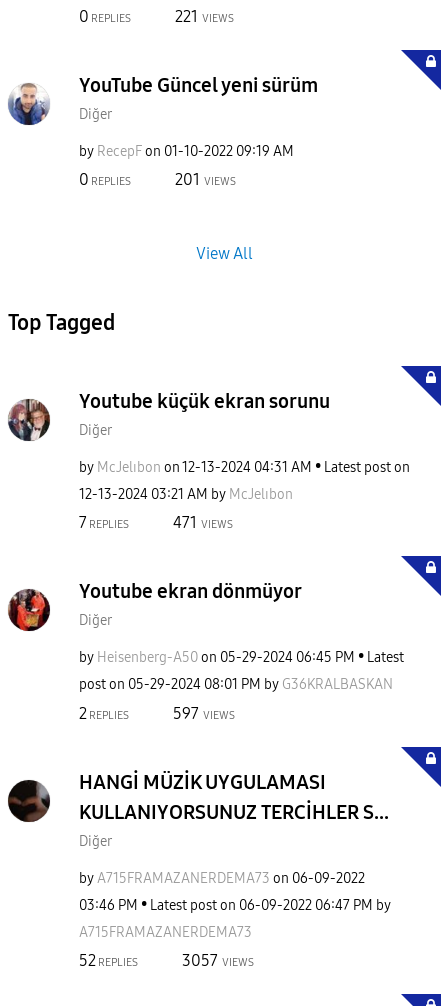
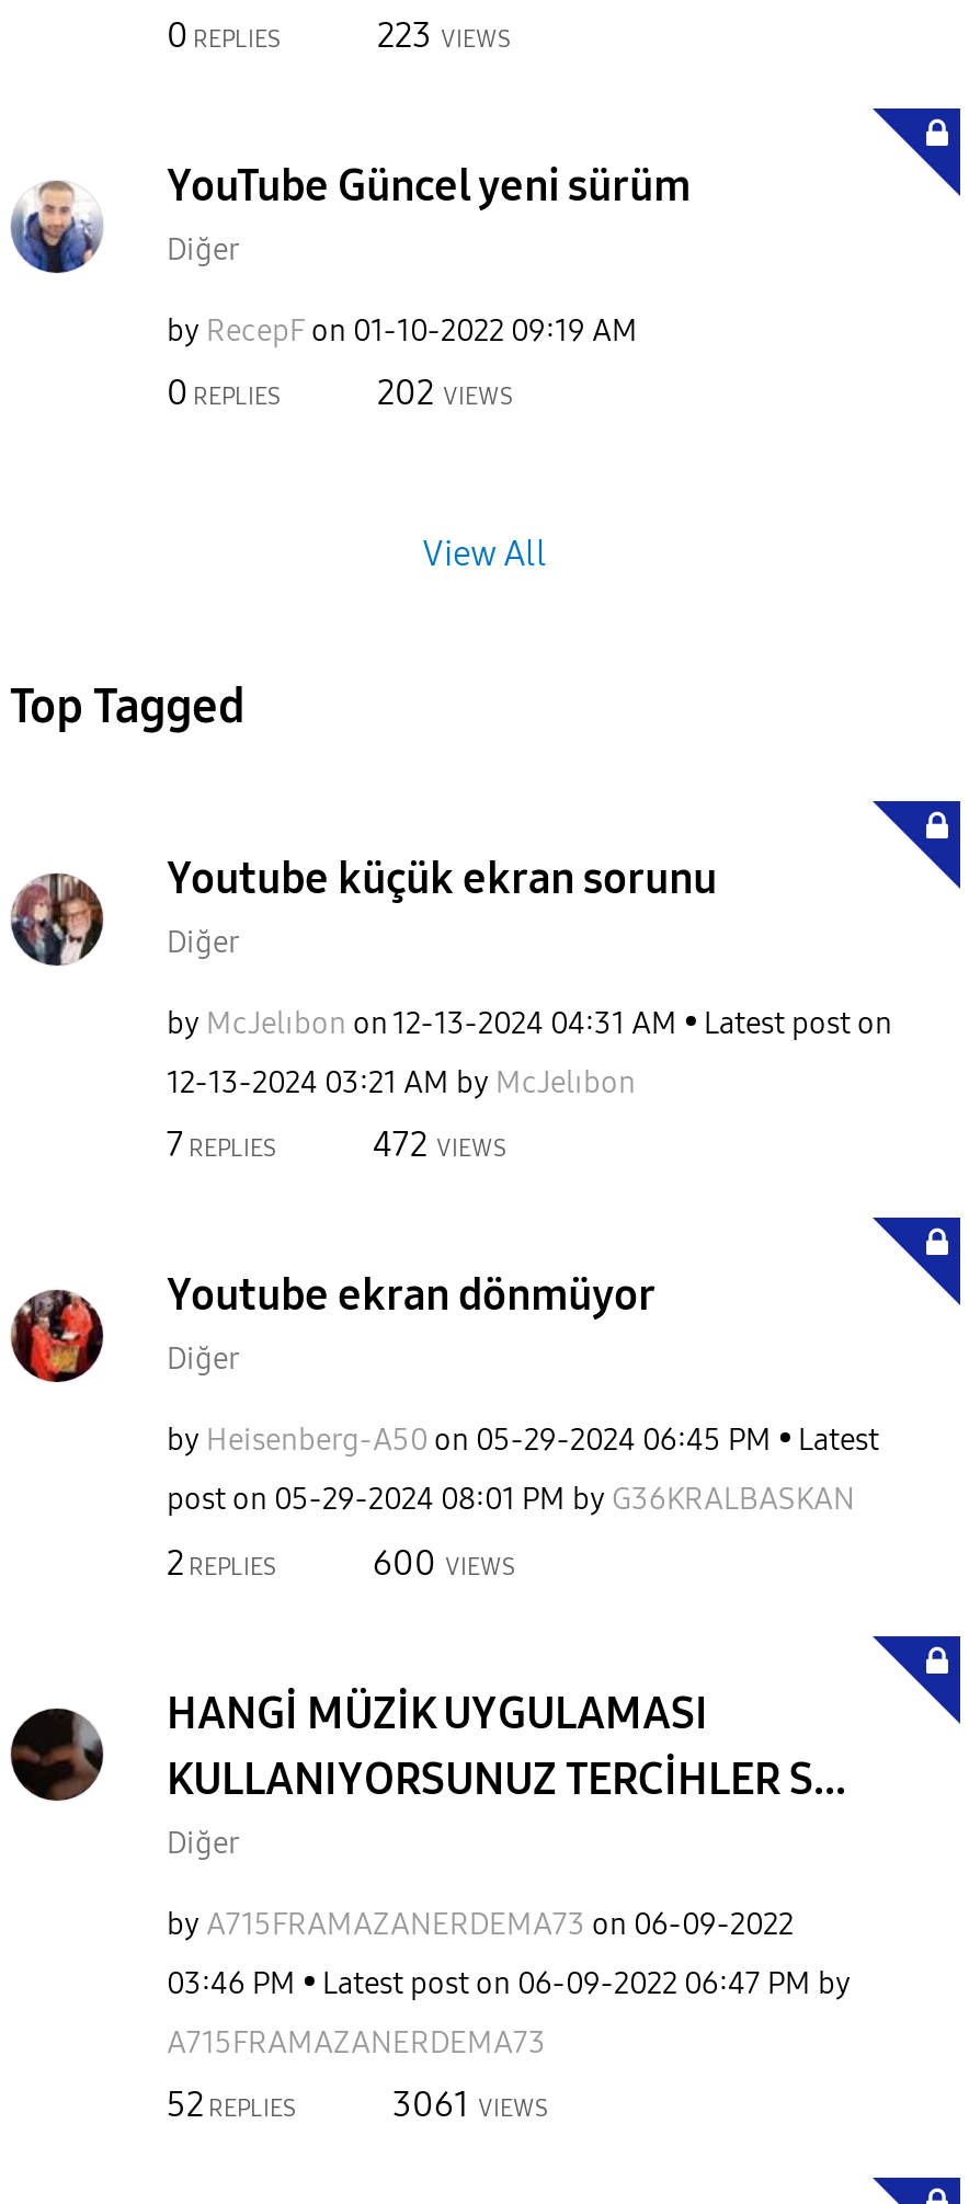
- 221 VIEWS
+ 223 VIEWS

- 201 VIEWS
+ 202 VIEWS

- 471 VIEWS
+ 472 VIEWS

- 597 VIEWS
+ 600 VIEWS

- 3057 VIEWS
+ 3061 VIEWS
